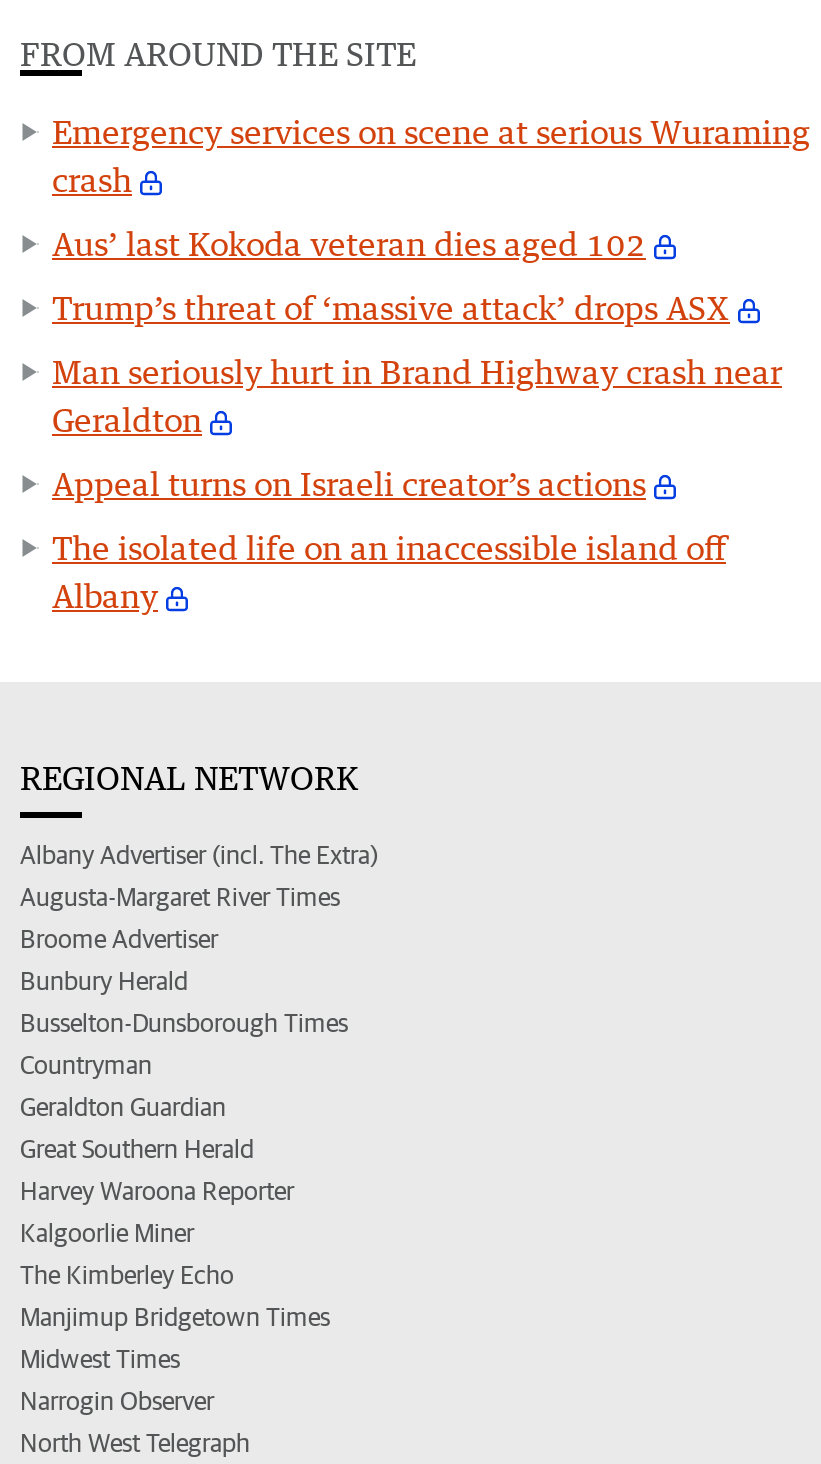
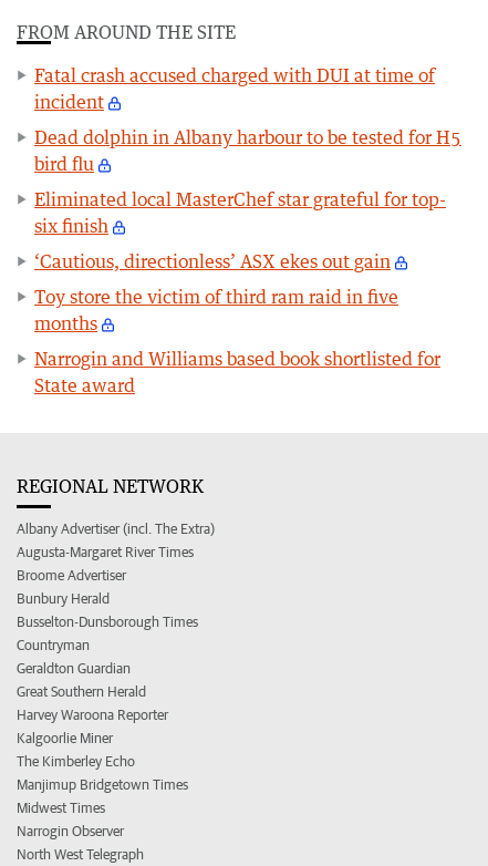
- Emergency services on scene at serious Wuraming
- crash
+ Fatal crash accused charged with DUI at time of
+ incident

- Aus’ last Kokoda veteran dies aged 102
+ Dead dolphin in Albany harbour to be tested for H5
+ bird flu

- Trump’s threat of ‘massive attack’ drops ASX
+ Eliminated local MasterChef star grateful for top-
+ six finish

- Man seriously hurt in Brand Highway crash near
- Geraldton
+ ‘Cautious, directionless’ ASX ekes out gain

- Appeal turns on Israeli creator’s actions
+ Toy store the victim of third ram raid in five
+ months

- The isolated life on an inaccessible island off
- Albany
+ Narrogin and Williams based book shortlisted for
+ State award
